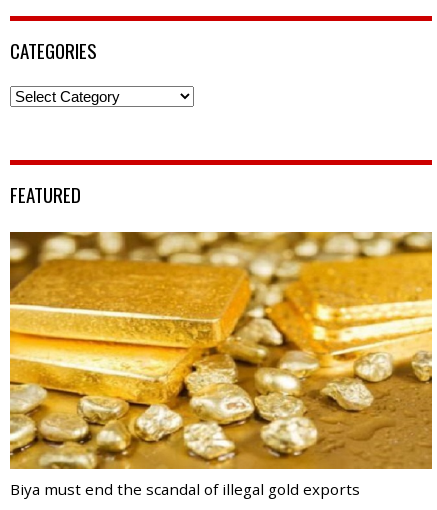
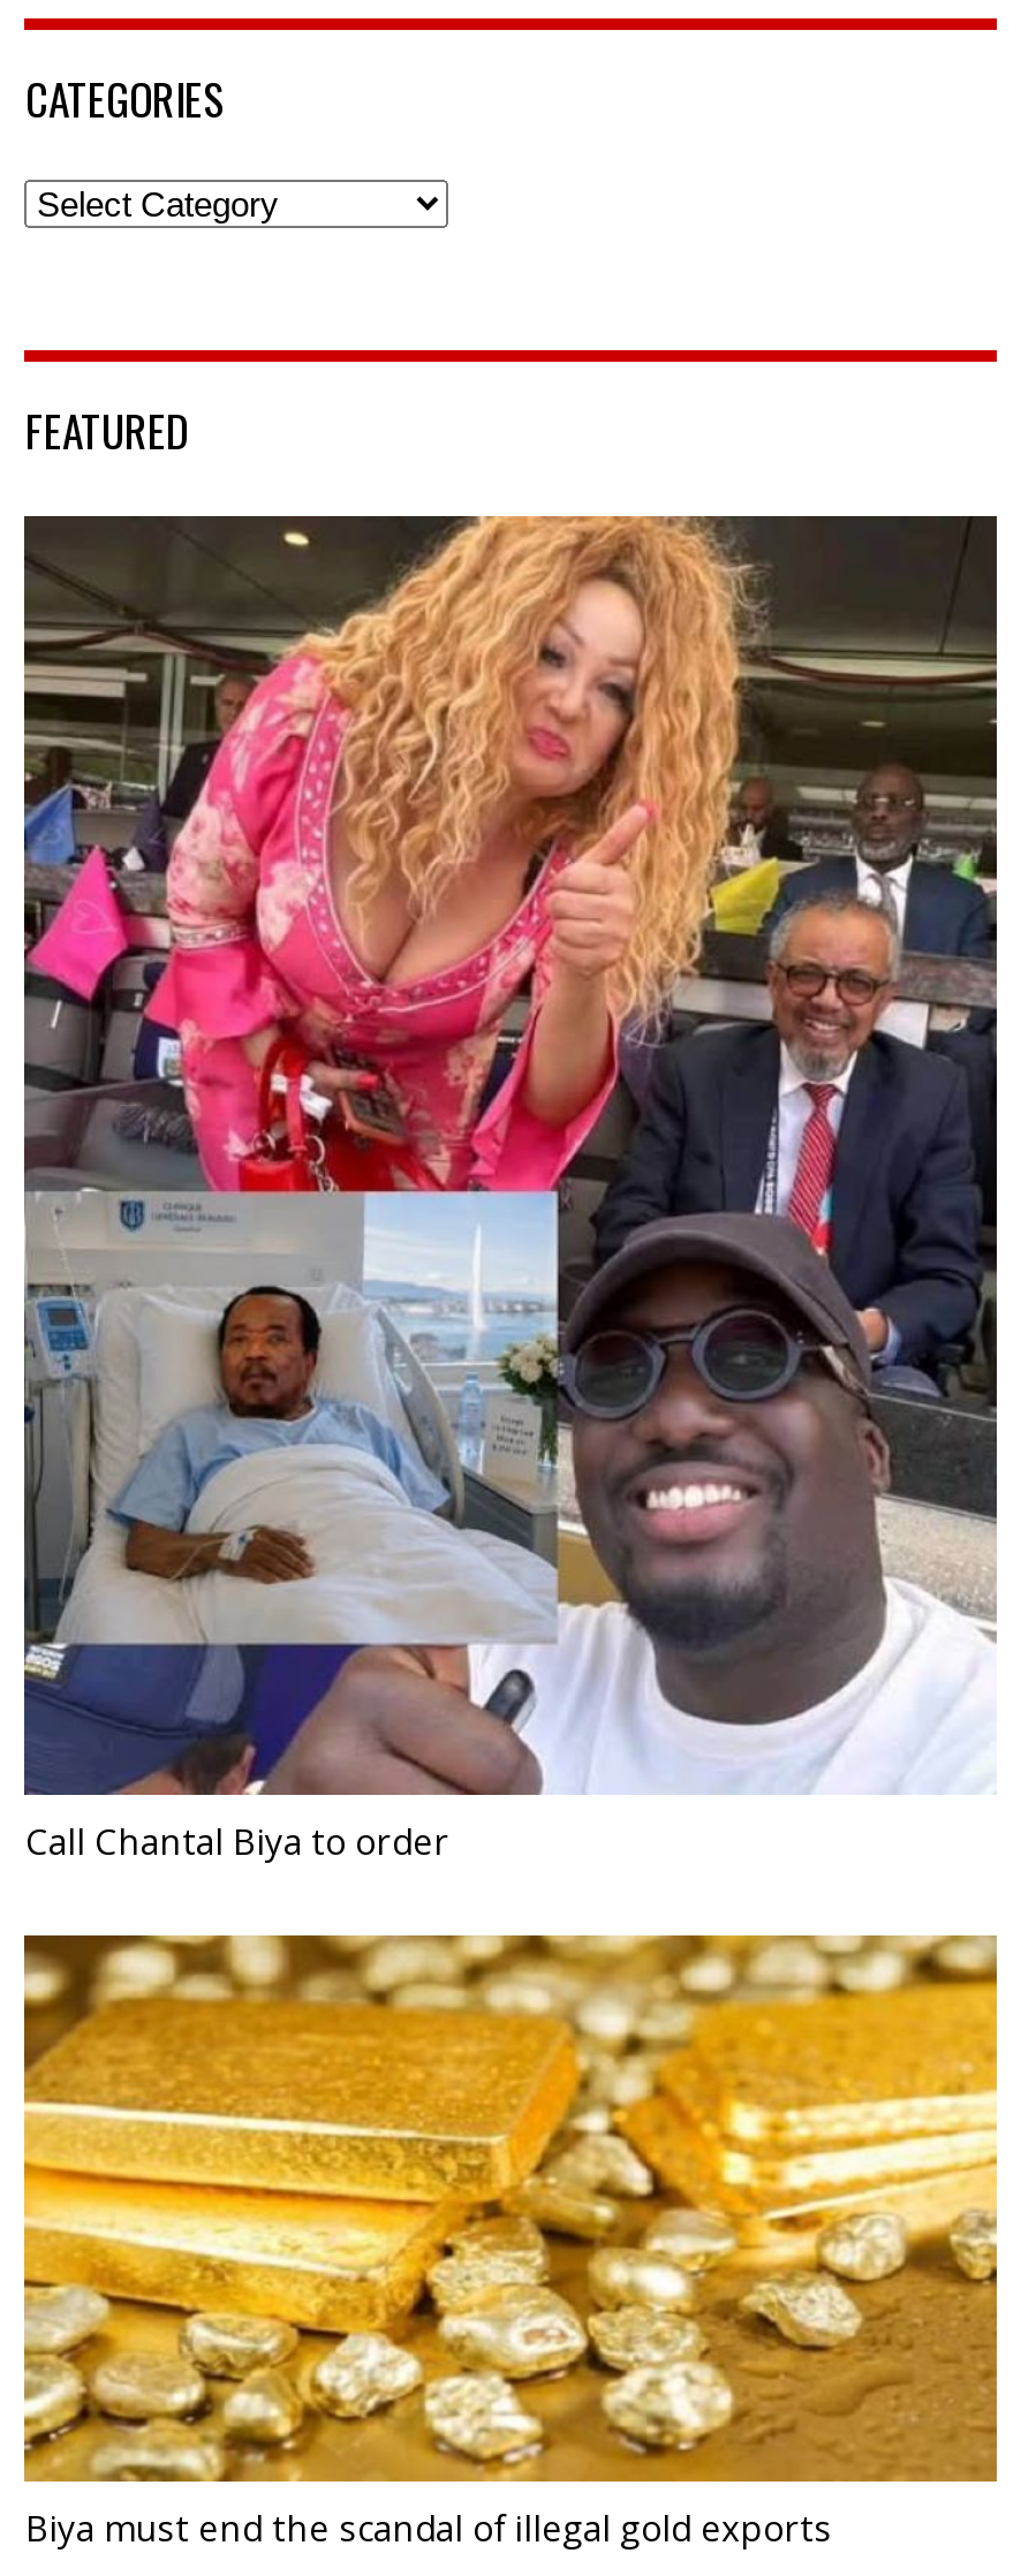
+ [image]
+ Call Chantal Biya to order
